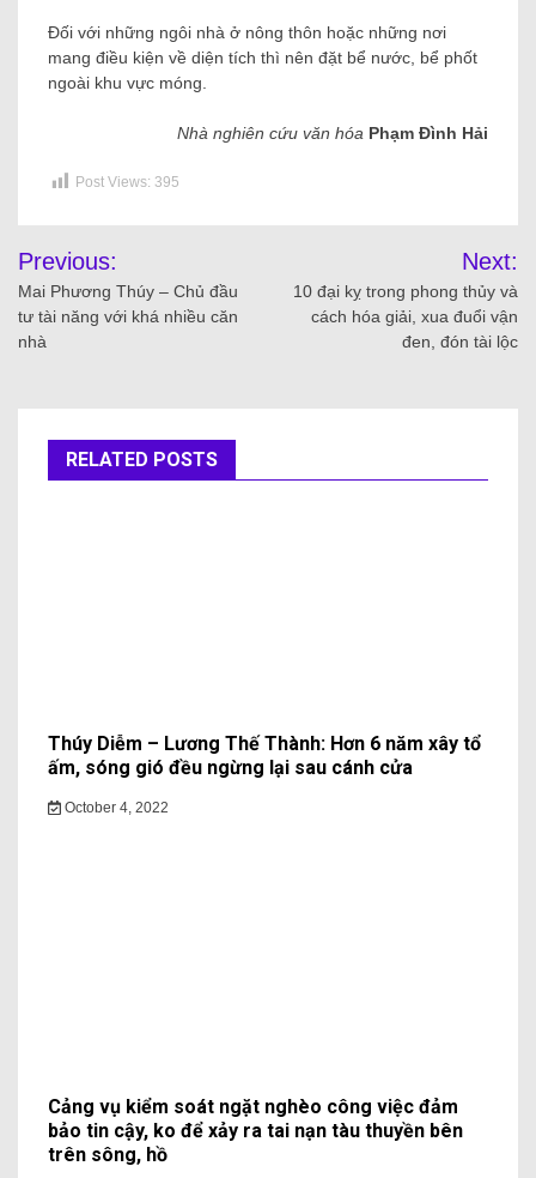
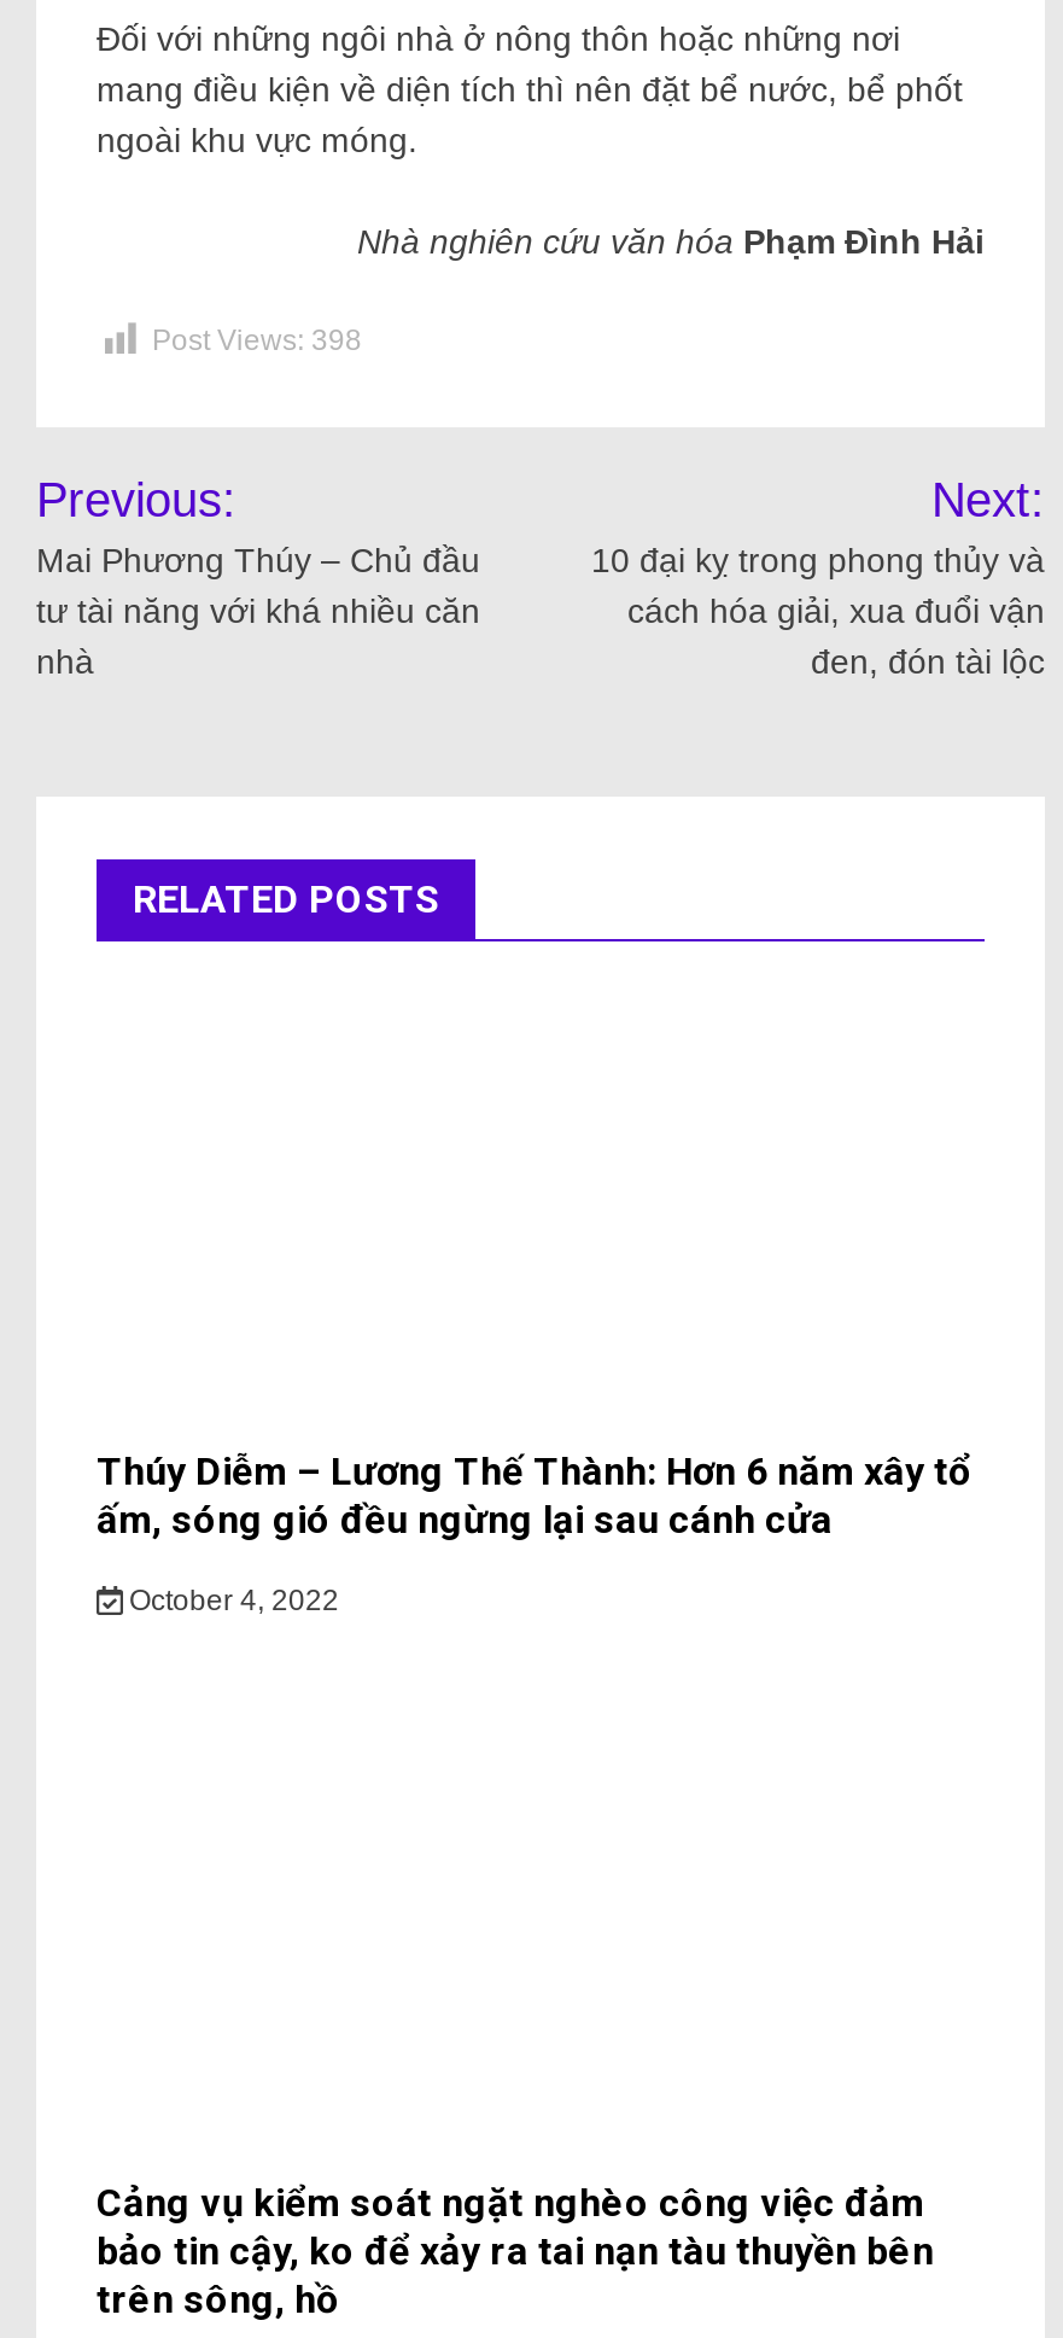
- Post Views: 395
+ Post Views: 398
